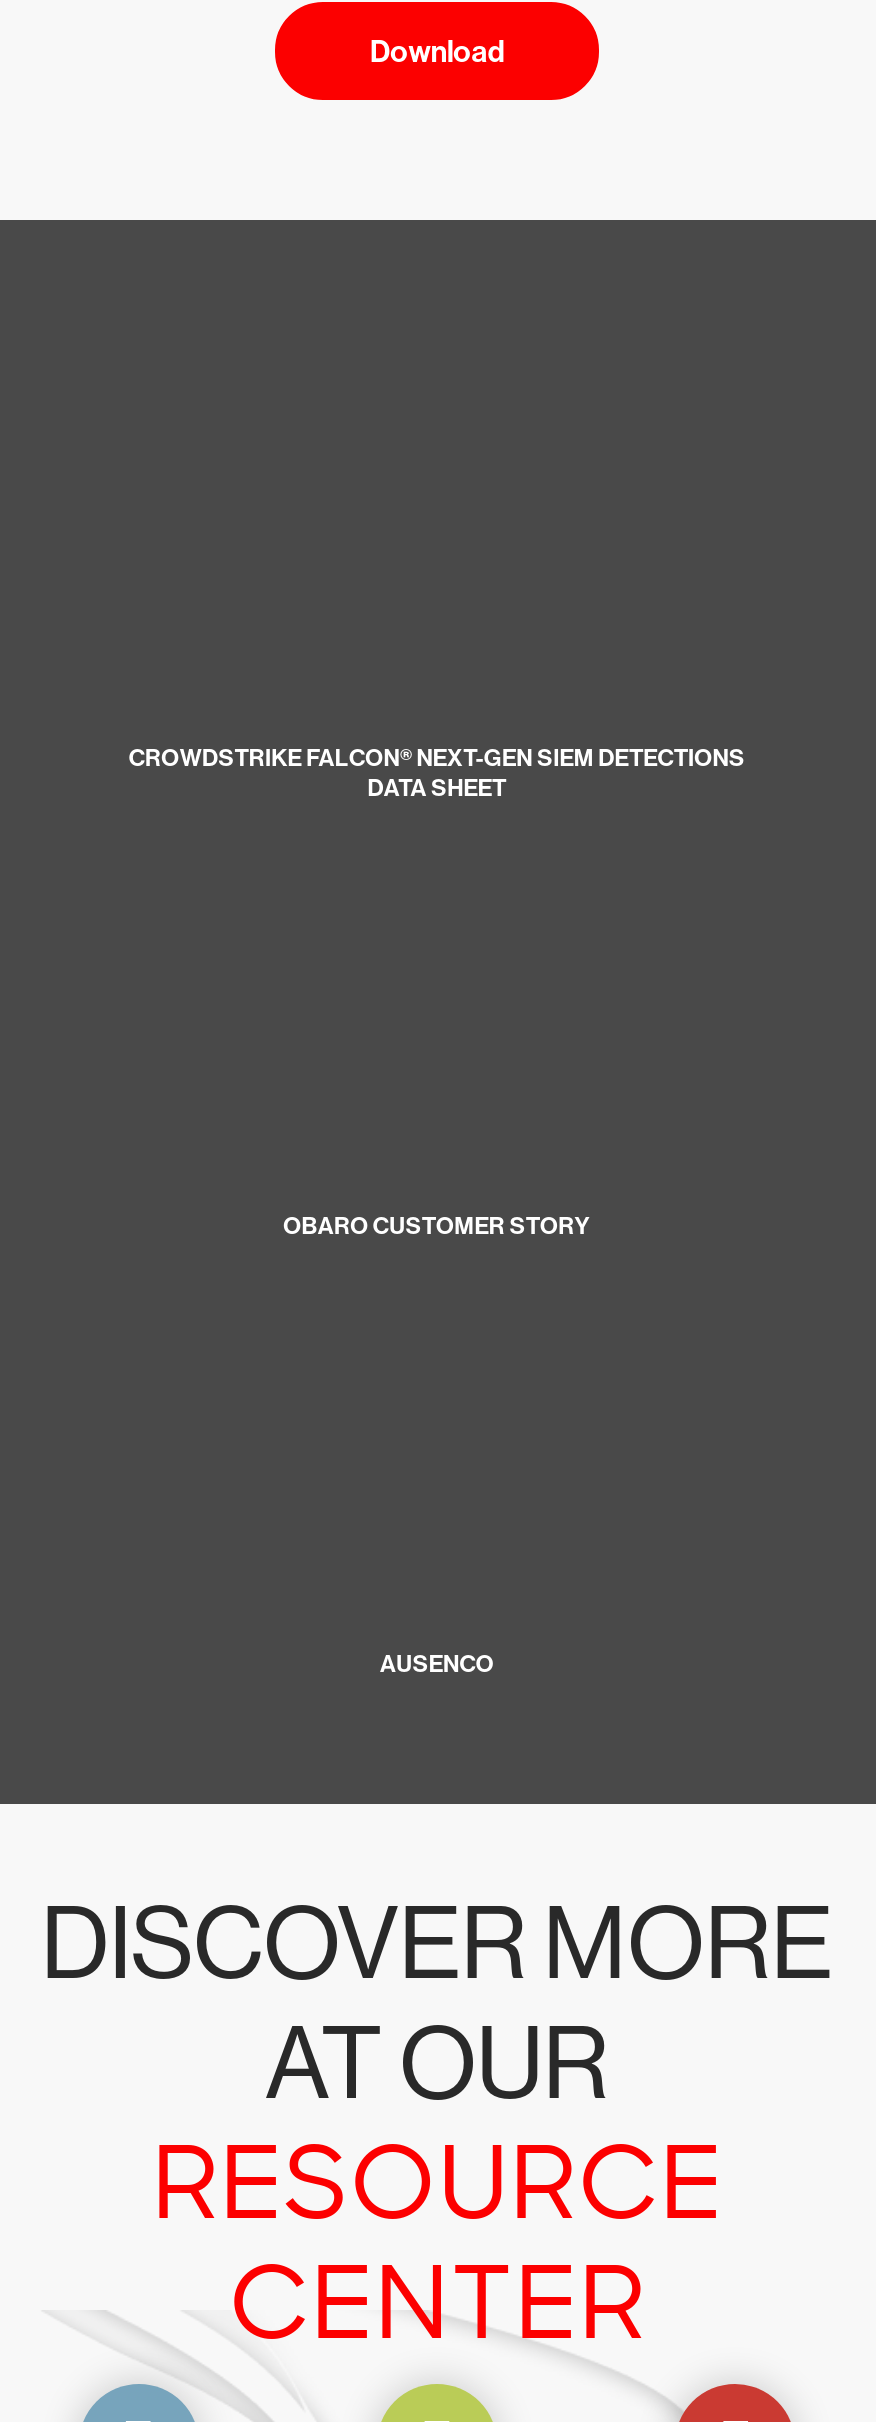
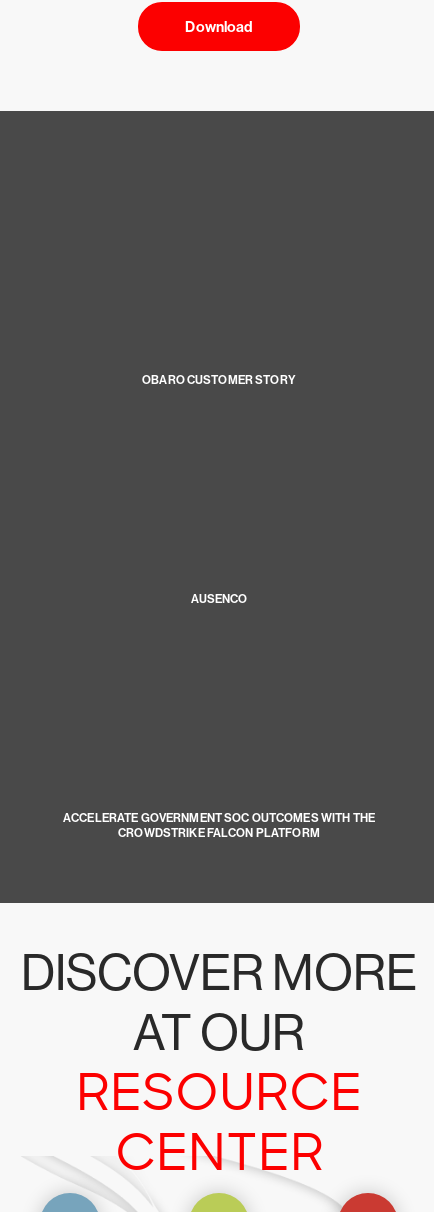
- CROWDSTRIKE FALCON® NEXT-GEN SIEM DETECTIONS
- DATA SHEET

moved up: OBARO CUSTOMER STORY | AUSENCO

+ ACCELERATE GOVERNMENT SOC OUTCOMES WITH THE
+ CROWDSTRIKE FALCON PLATFORM
